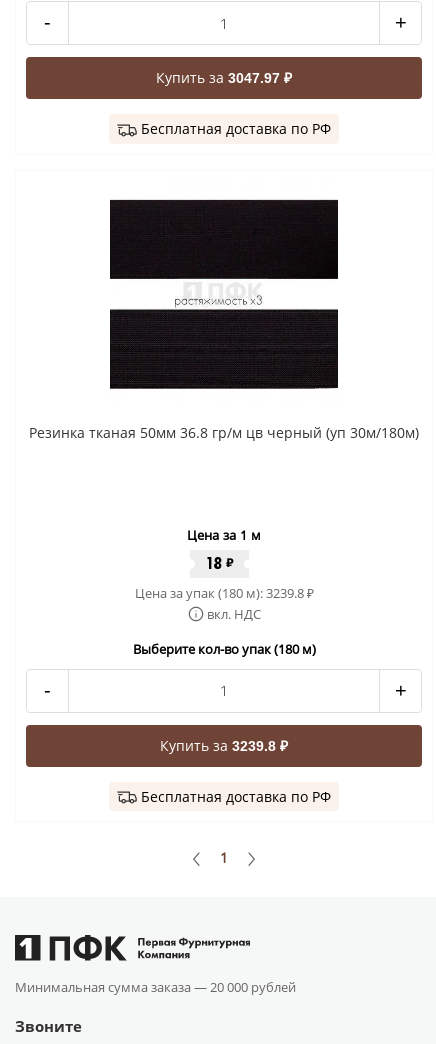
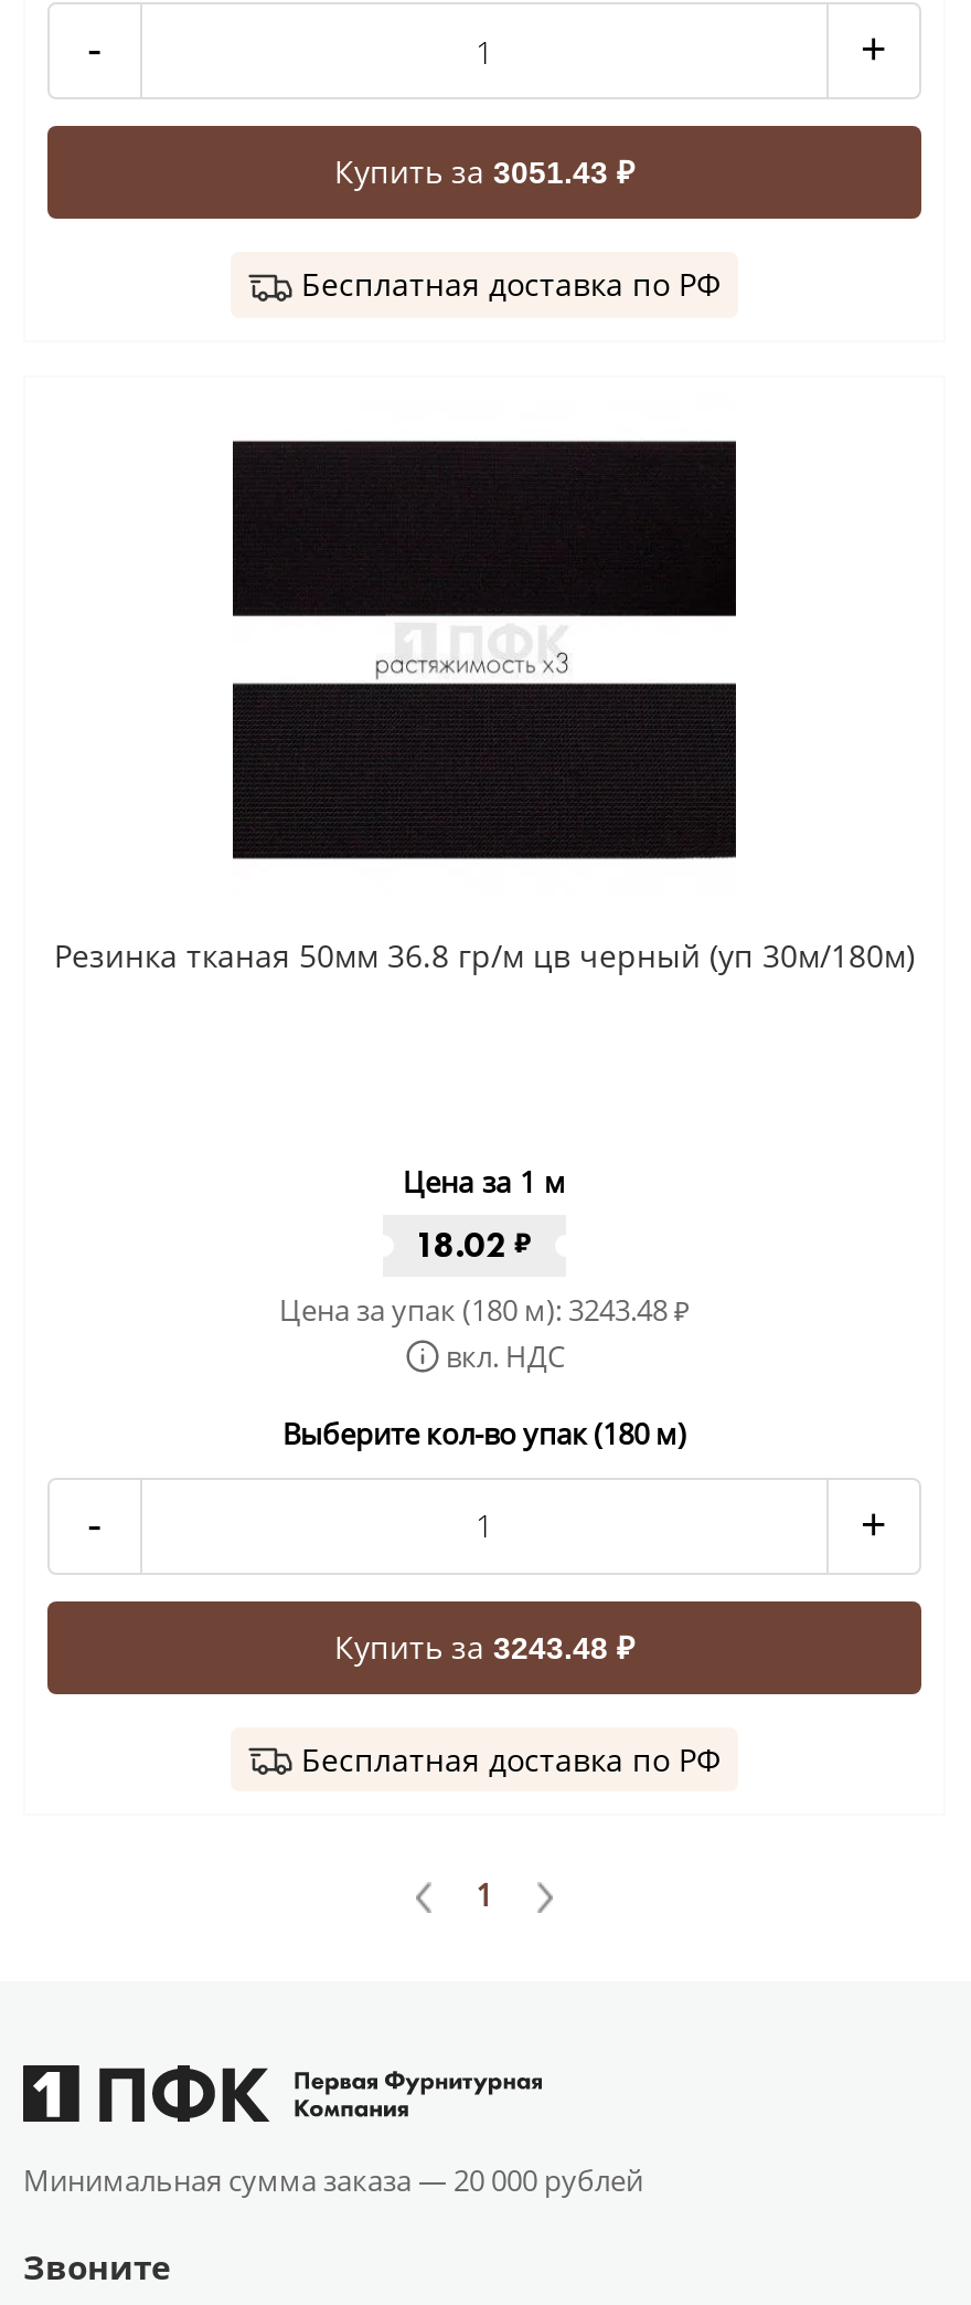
- Купить за 3047.97 ₽
+ Купить за 3051.43 ₽

- 18 ₽
+ 18.02 ₽

- Цена за упак (180 м): 3239.8₽
+ Цена за упак (180 м): 3243.48₽

- Купить за 3239.8 ₽
+ Купить за 3243.48 ₽
